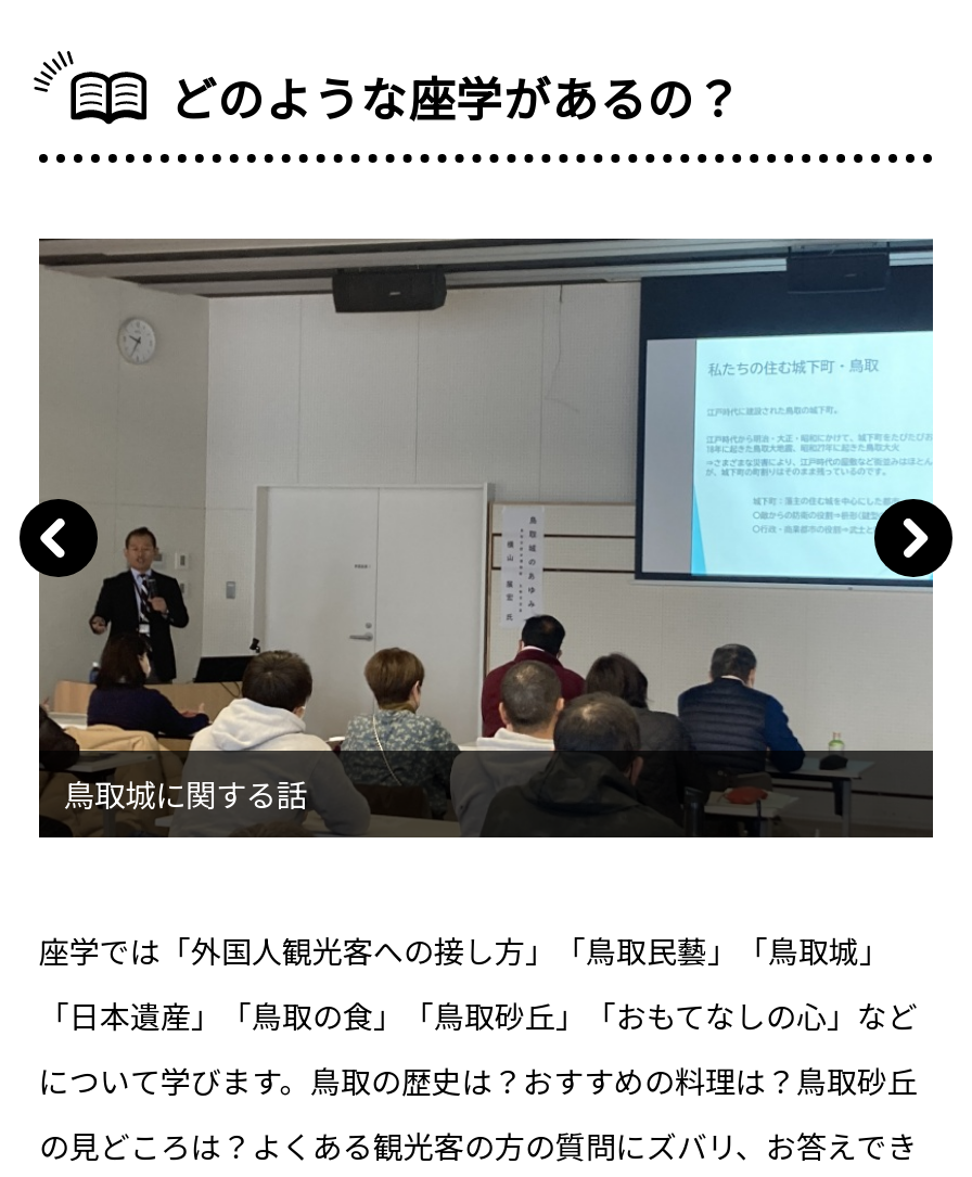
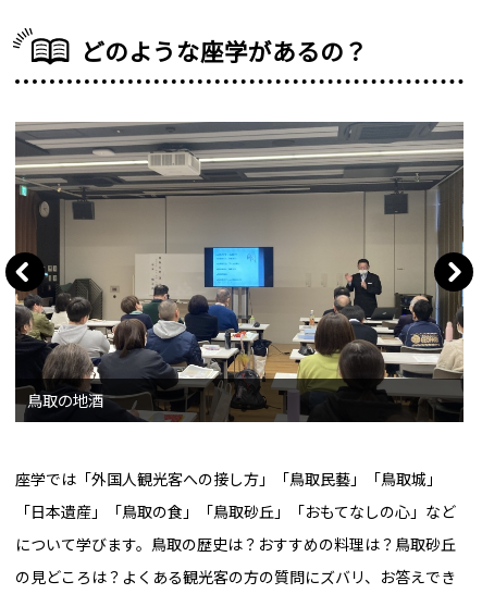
- [image]
+ [image]
